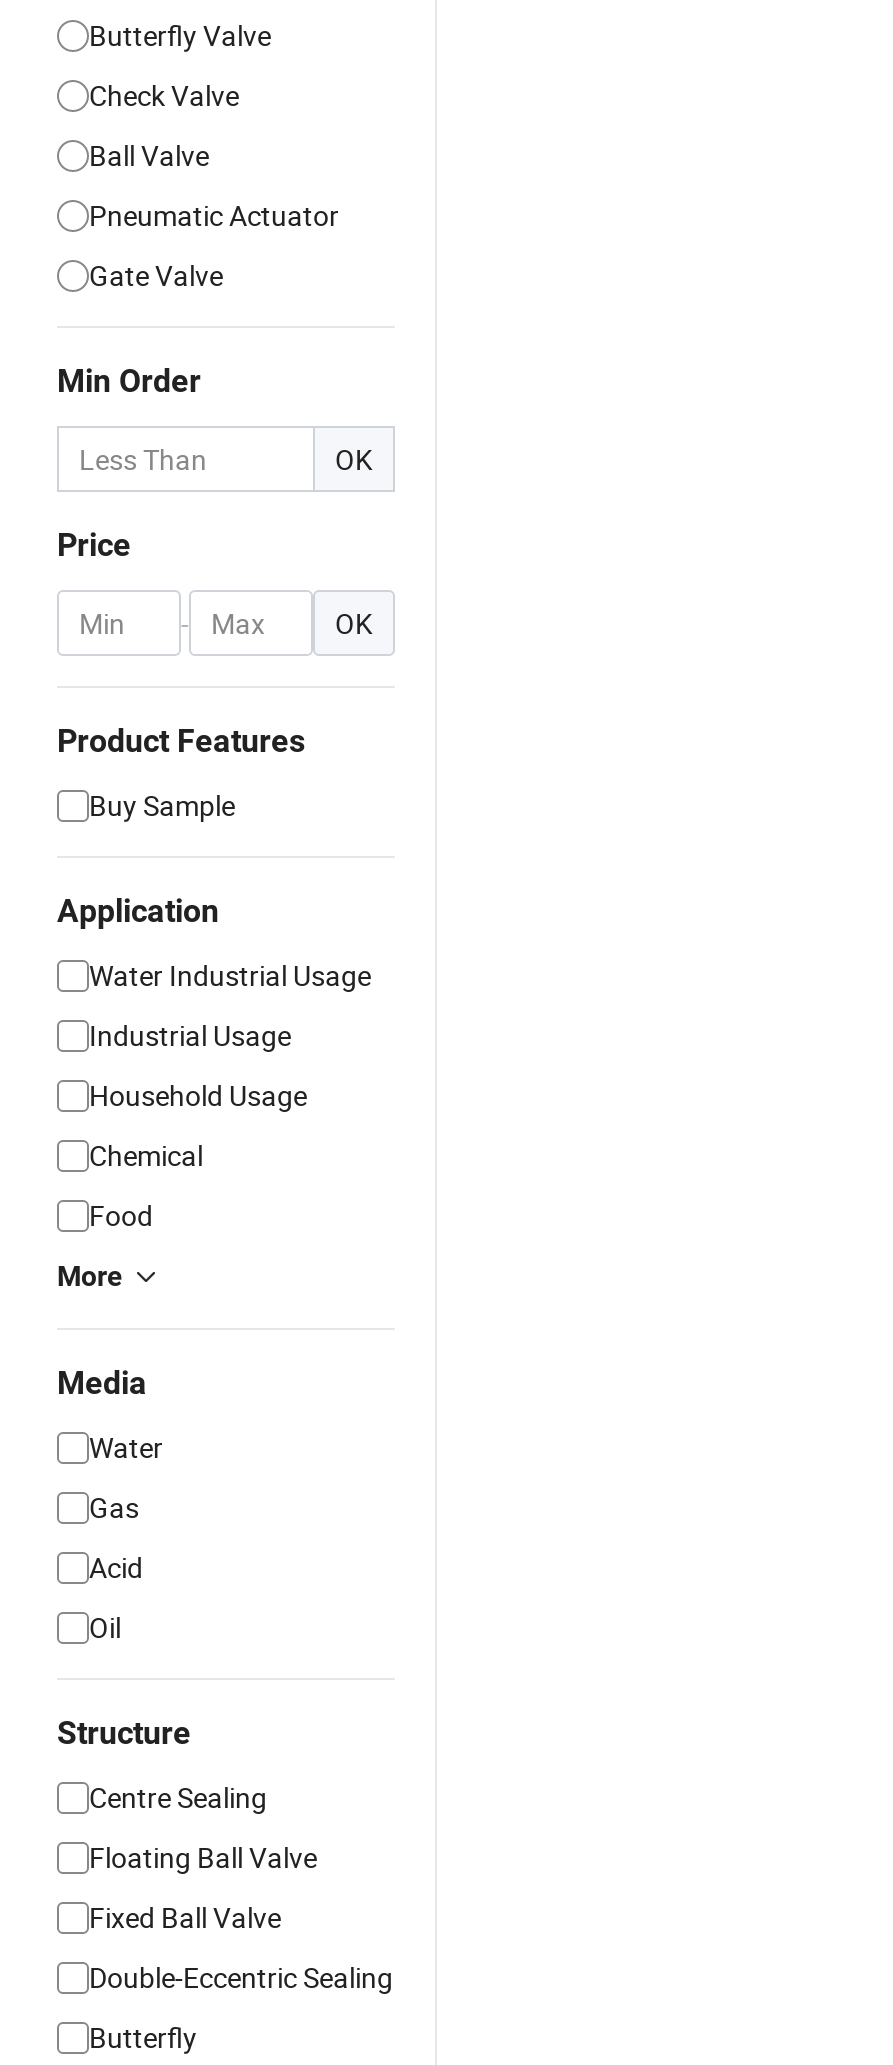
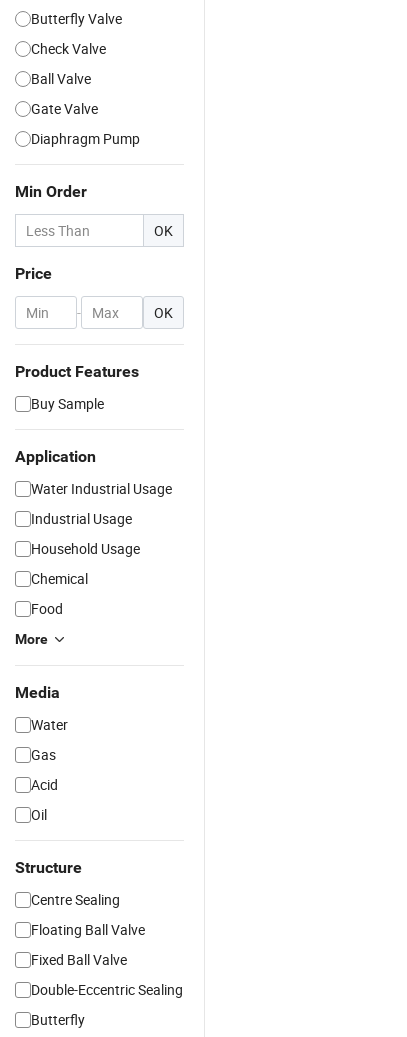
- Pneumatic Actuator

moved up: Gate Valve

+ Diaphragm Pump
